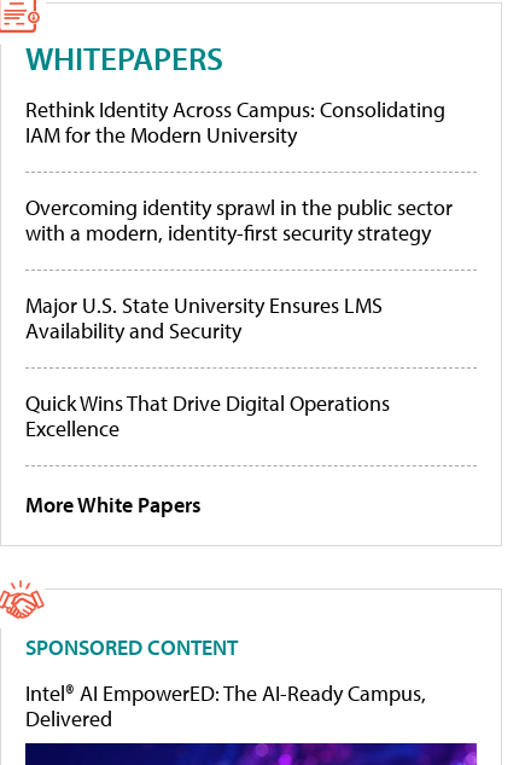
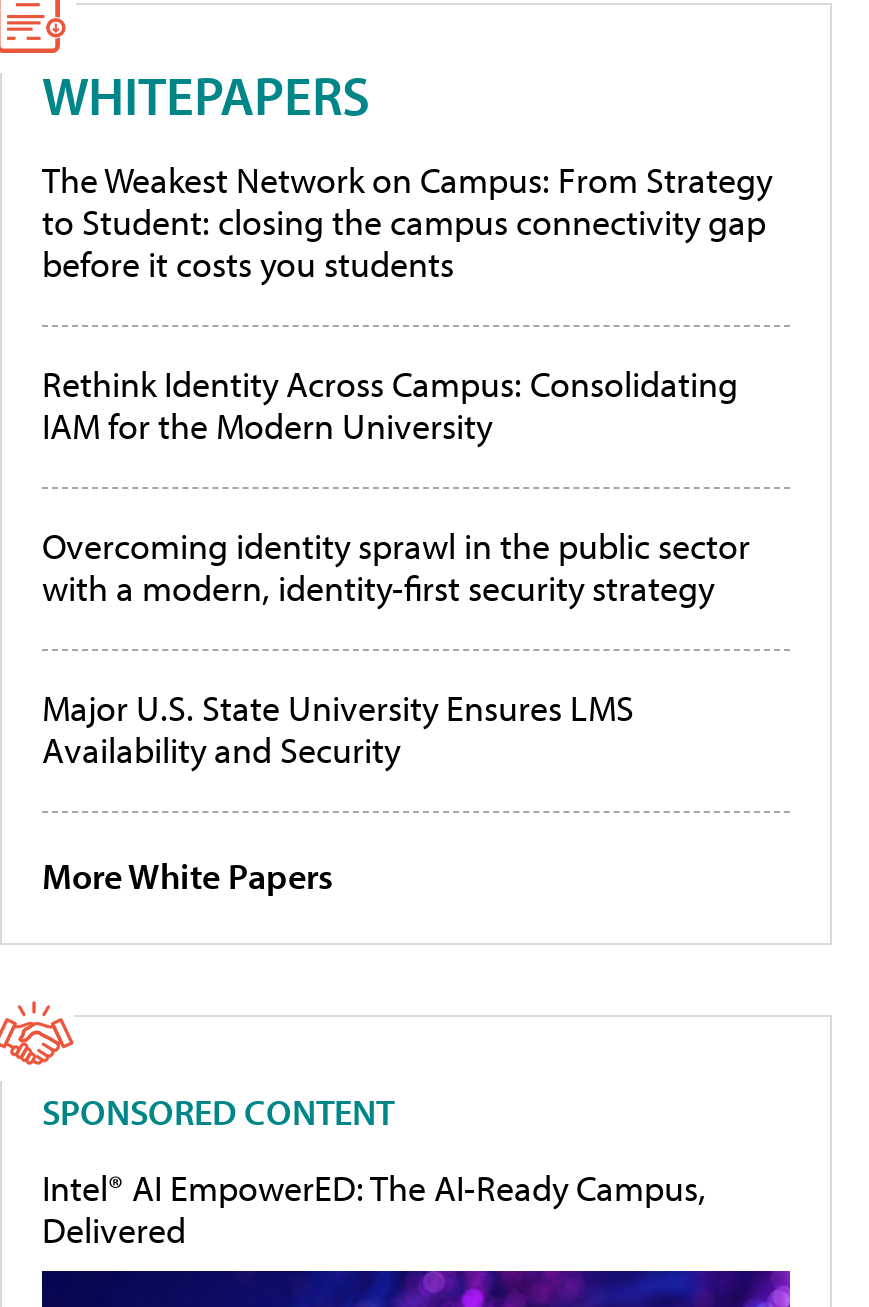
+ The Weakest Network on Campus: From Strategy
+ to Student: closing the campus connectivity gap
+ before it costs you students

moved down: Rethink Identity Across Campus: Consolidating | IAM for the Modern University | Overcoming identity sprawl in the public sector | with a modern, identity-first security strategy | Major U.S. State University Ensures LMS | Availability and Security

- Quick Wins That Drive Digital Operations
- Excellence
